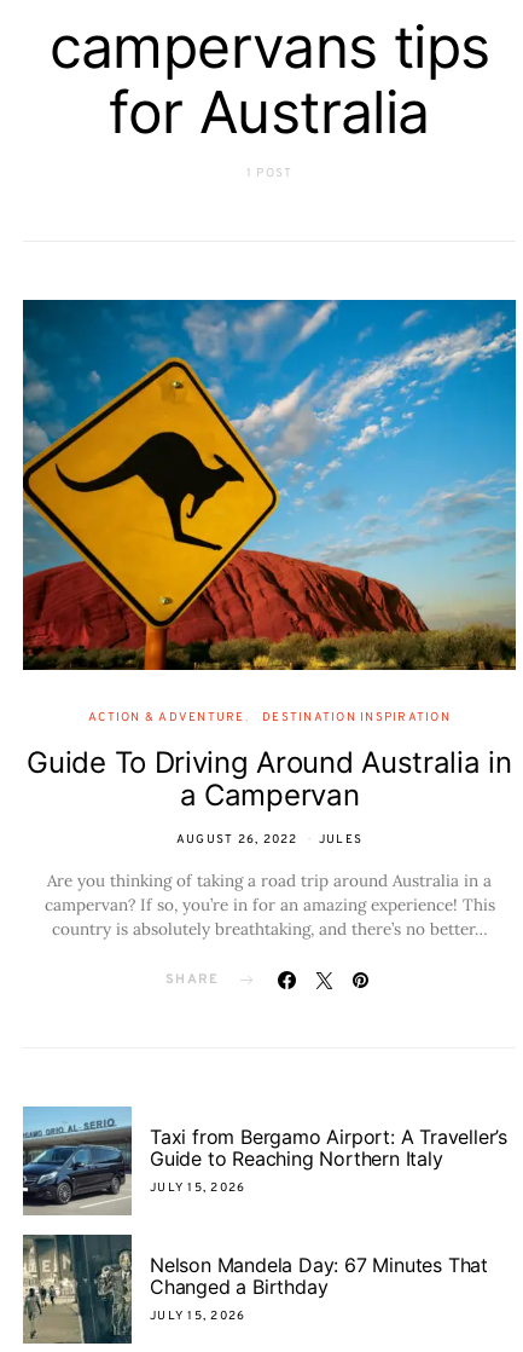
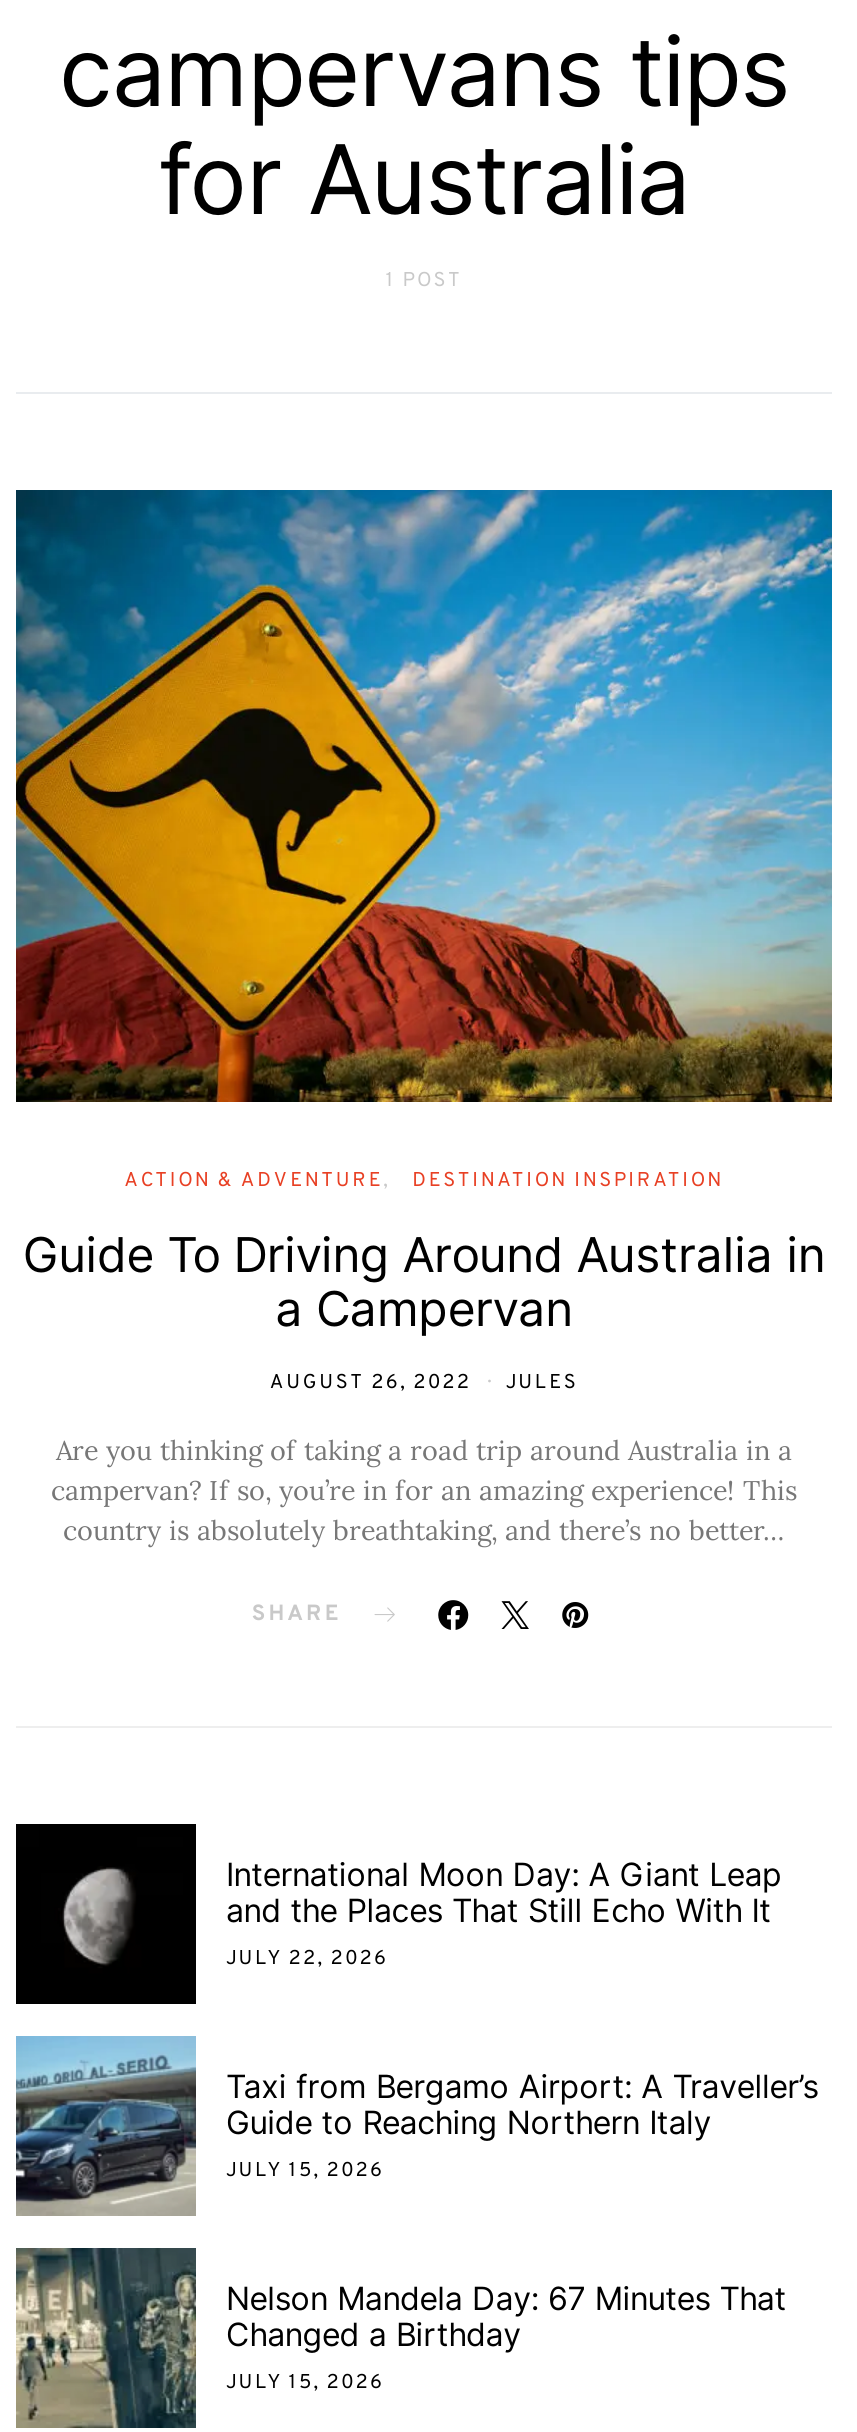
+ [image]
+ International Moon Day: A Giant Leap
+ and the Places That Still Echo With It
+ JULY 22, 2026
